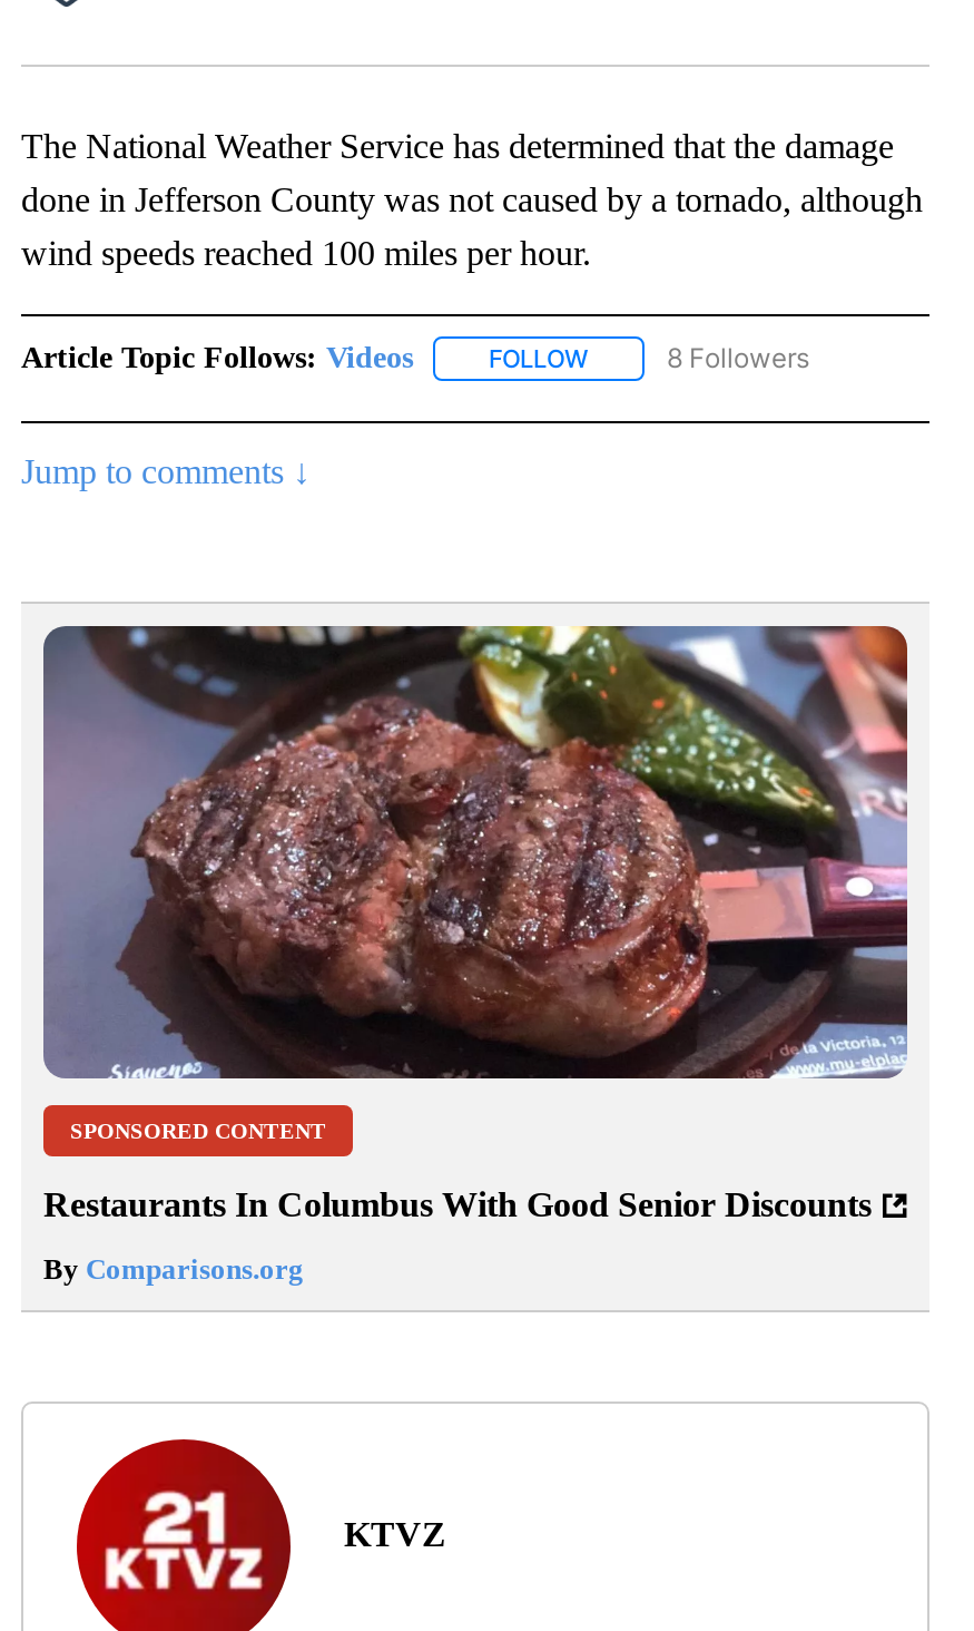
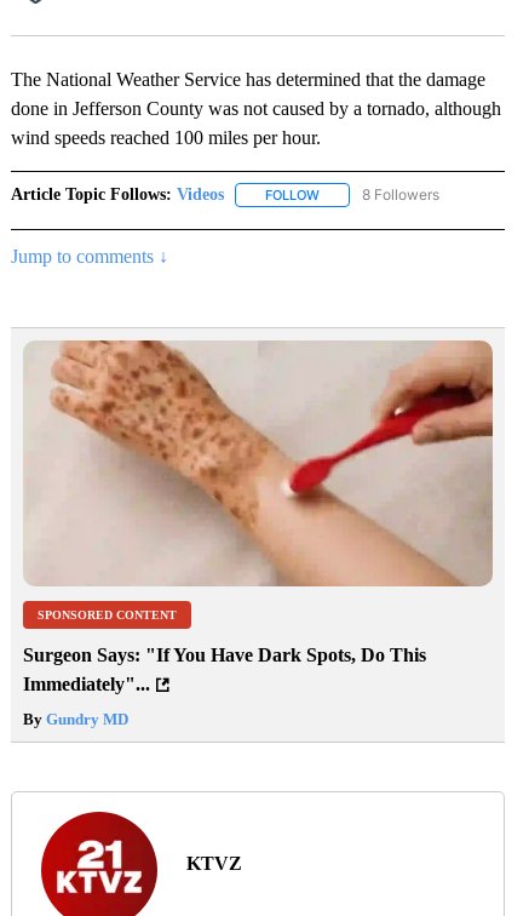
- [image]
+ [image]

- Restaurants In Columbus With Good Senior Discounts
+ Surgeon Says: "If You Have Dark Spots, Do This
+ Immediately"...

- By Comparisons.org
+ By Gundry MD
